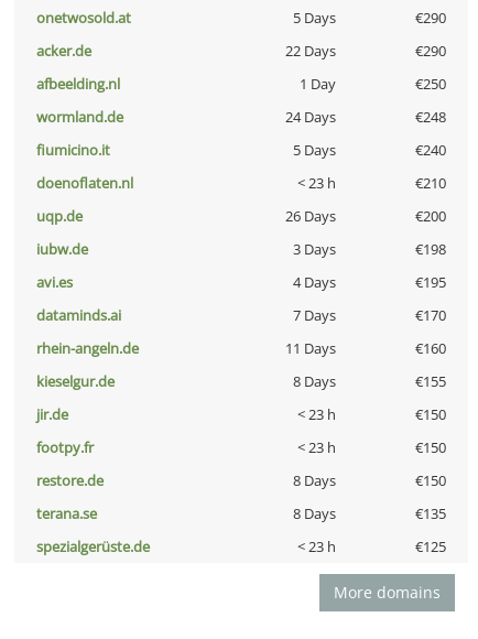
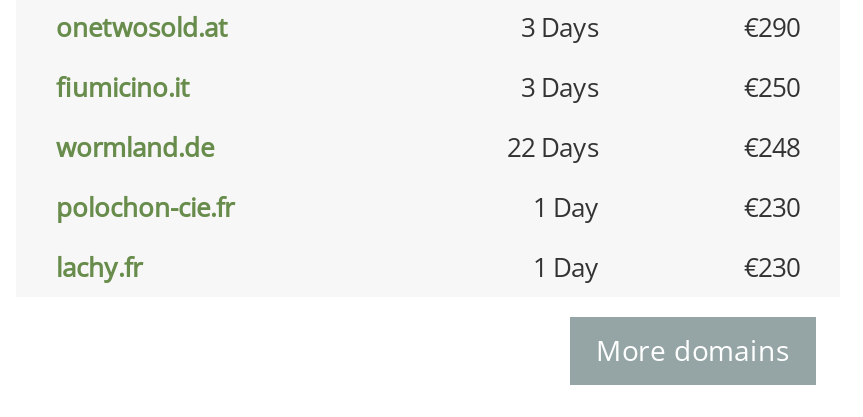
- 5 Days
+ 3 Days

- acker.de
- 22 Days
- €290
- afbeelding.nl
- 1 Day
+ fiumicino.it
+ 3 Days

- 24 Days
+ 22 Days

- fiumicino.it
- 5 Days
- €240
- doenoflaten.nl
- < 23 h
- €210
- uqp.de
- 26 Days
- €200
- iubw.de
- 3 Days
- €198
- avi.es
- 4 Days
- €195
- dataminds.ai
- 7 Days
- €170
- rhein-angeln.de
- 11 Days
- €160
- kieselgur.de
- 8 Days
- €155
- jir.de
- < 23 h
- €150
- footpy.fr
- < 23 h
- €150
- restore.de
- 8 Days
- €150
- terana.se
- 8 Days
- €135
- spezialgerüste.de
- < 23 h
- €125
+ polochon-cie.fr
+ 1 Day
+ €230
+ lachy.fr
+ 1 Day
+ €230
